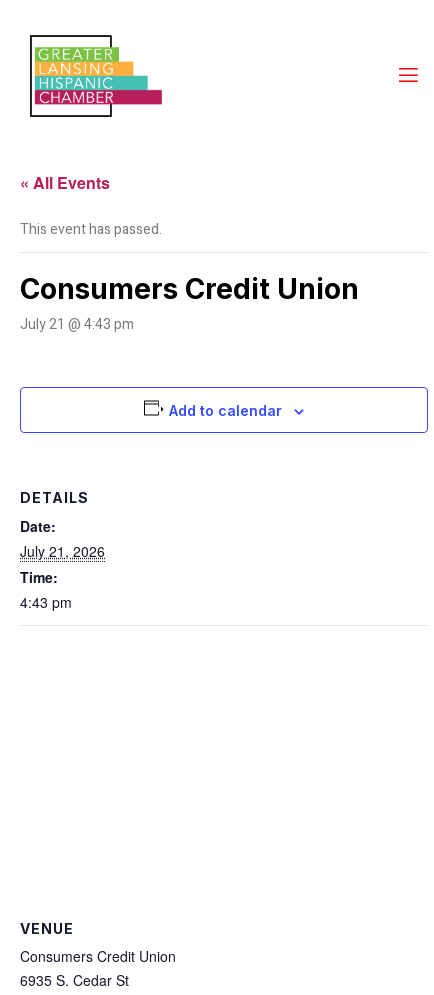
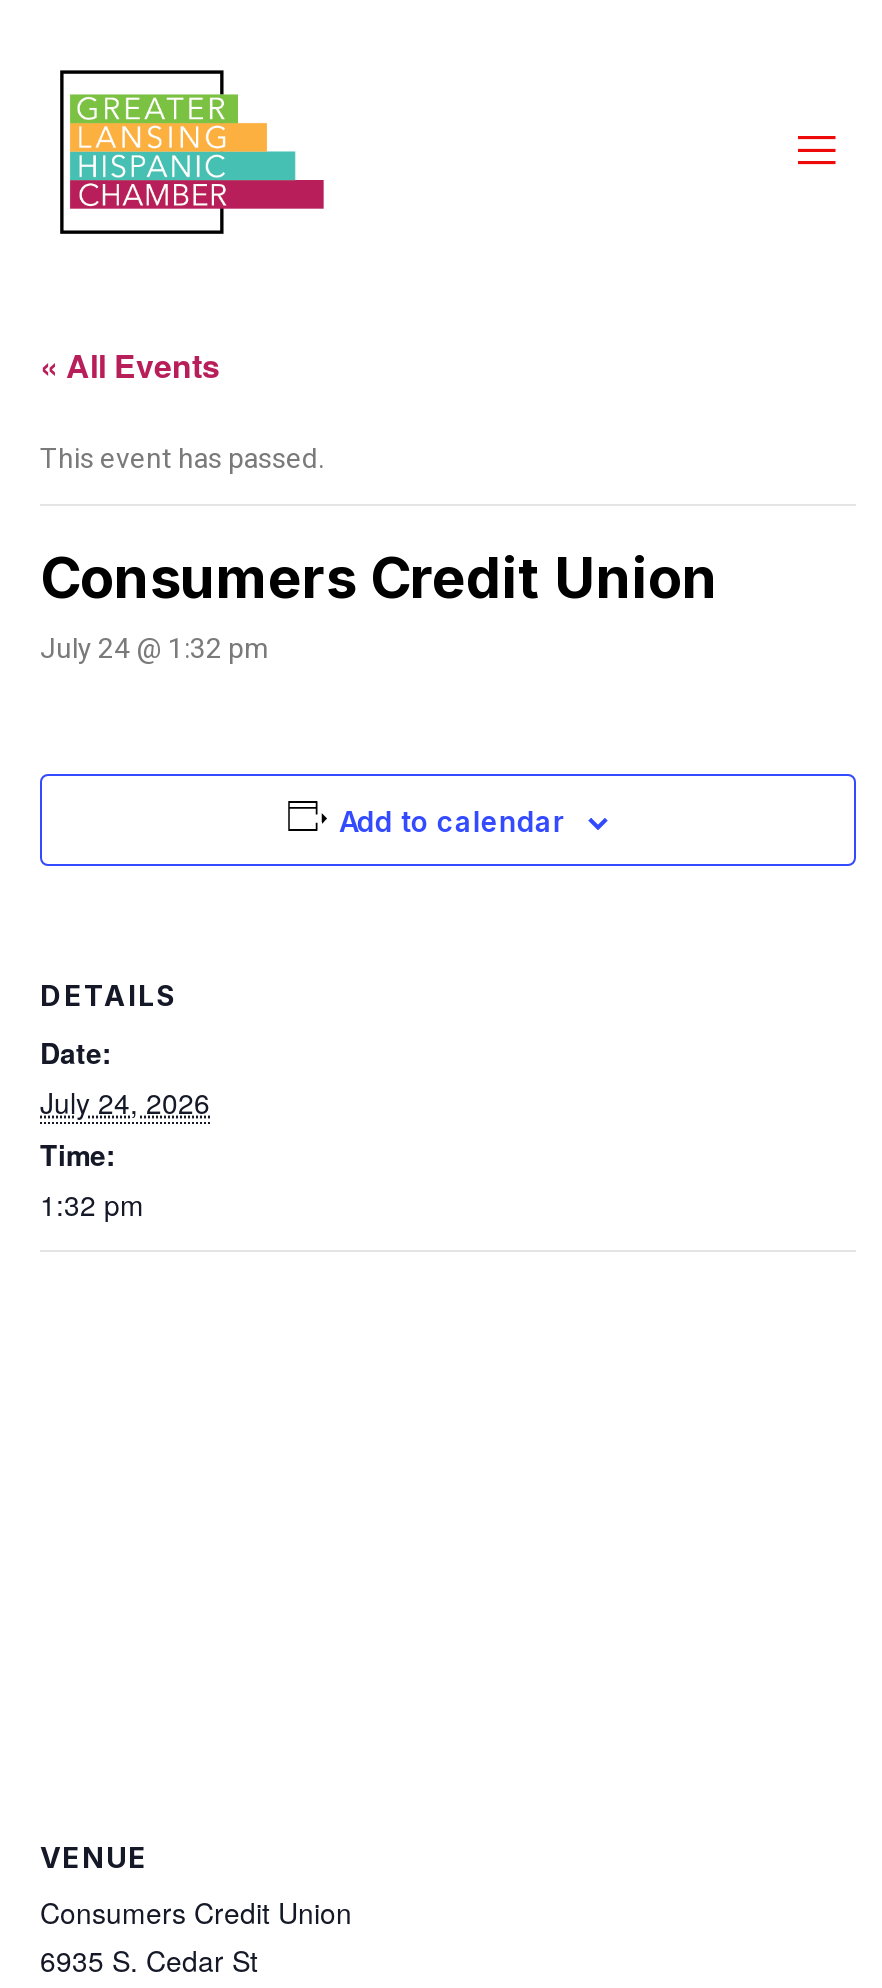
- July 21 @ 4:43 pm
+ July 24 @ 1:32 pm

- July 21, 2026
+ July 24, 2026

- 4:43 pm
+ 1:32 pm
